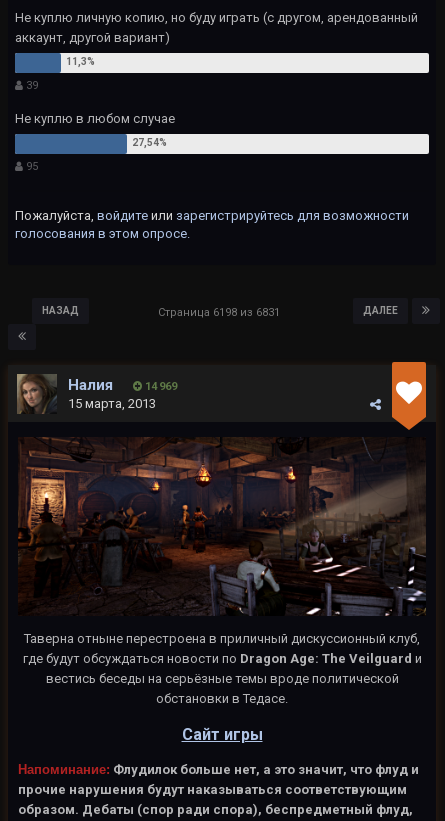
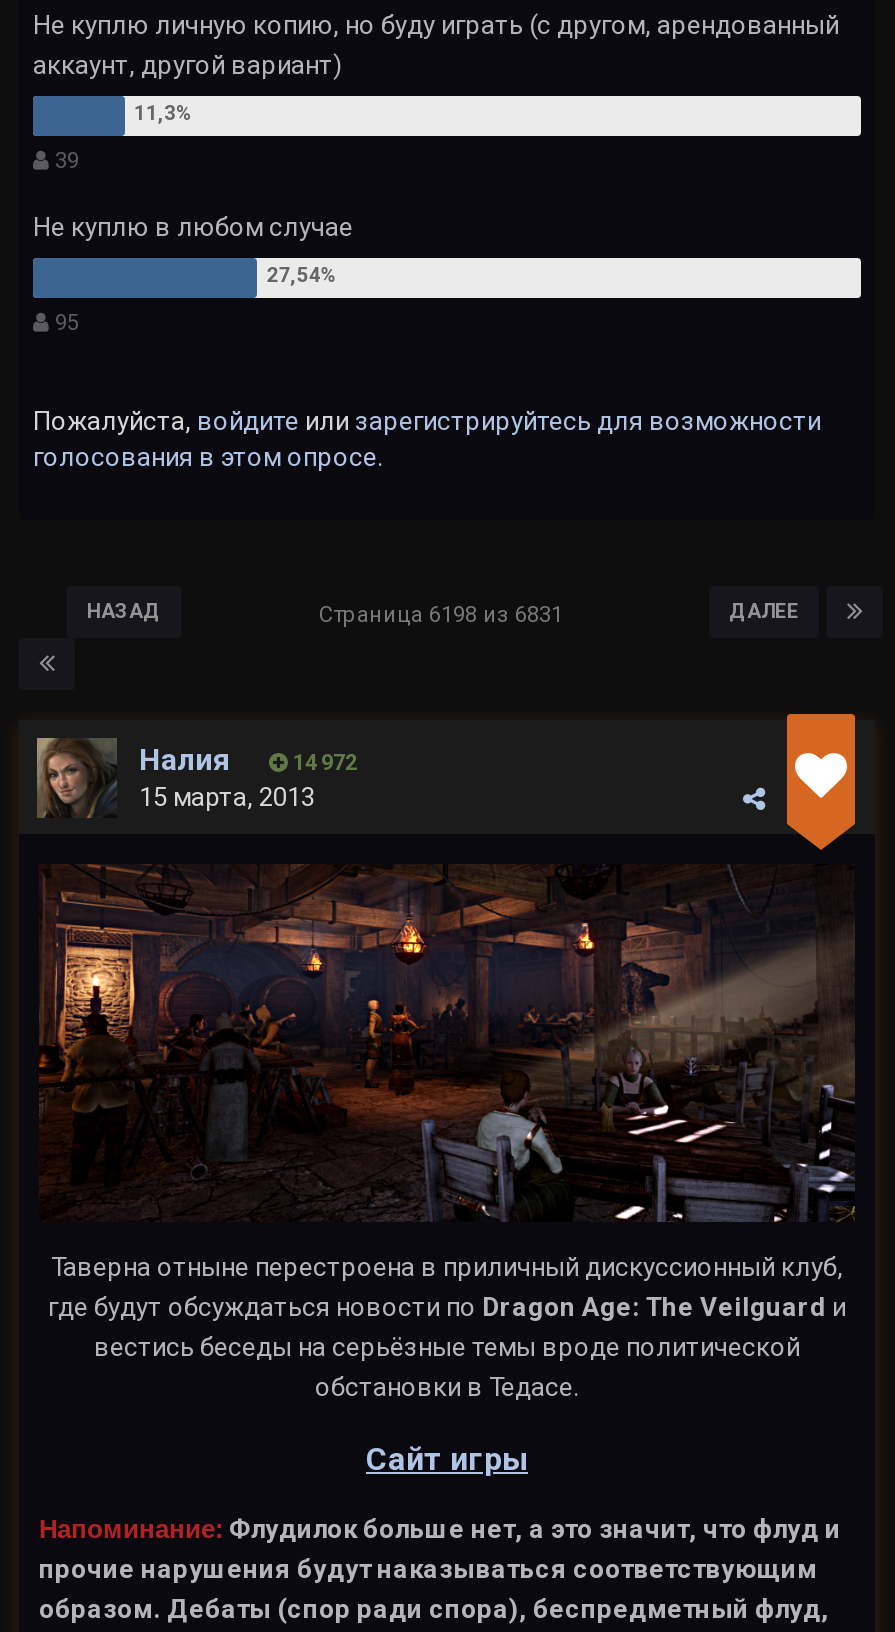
- 14 969
+ 14 972
